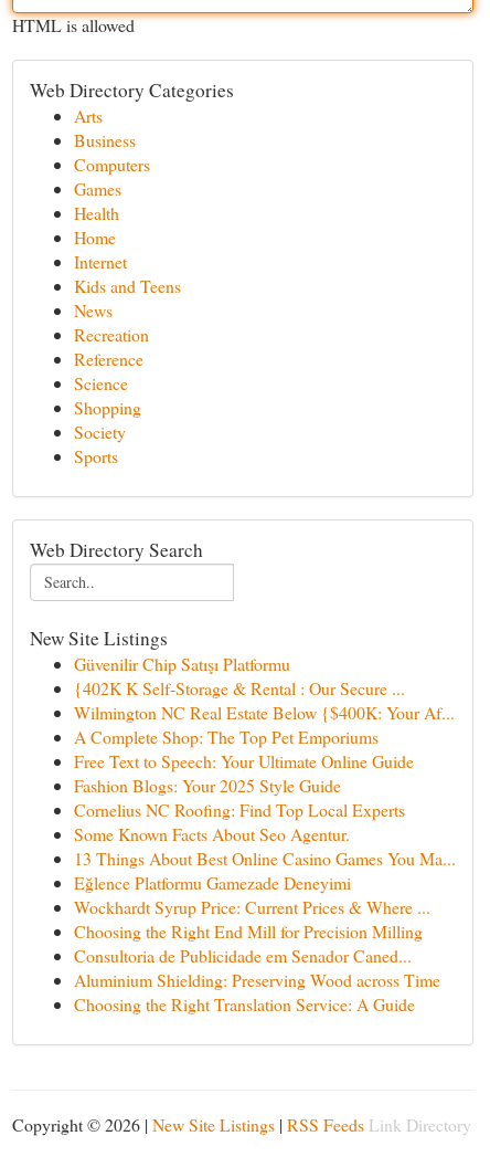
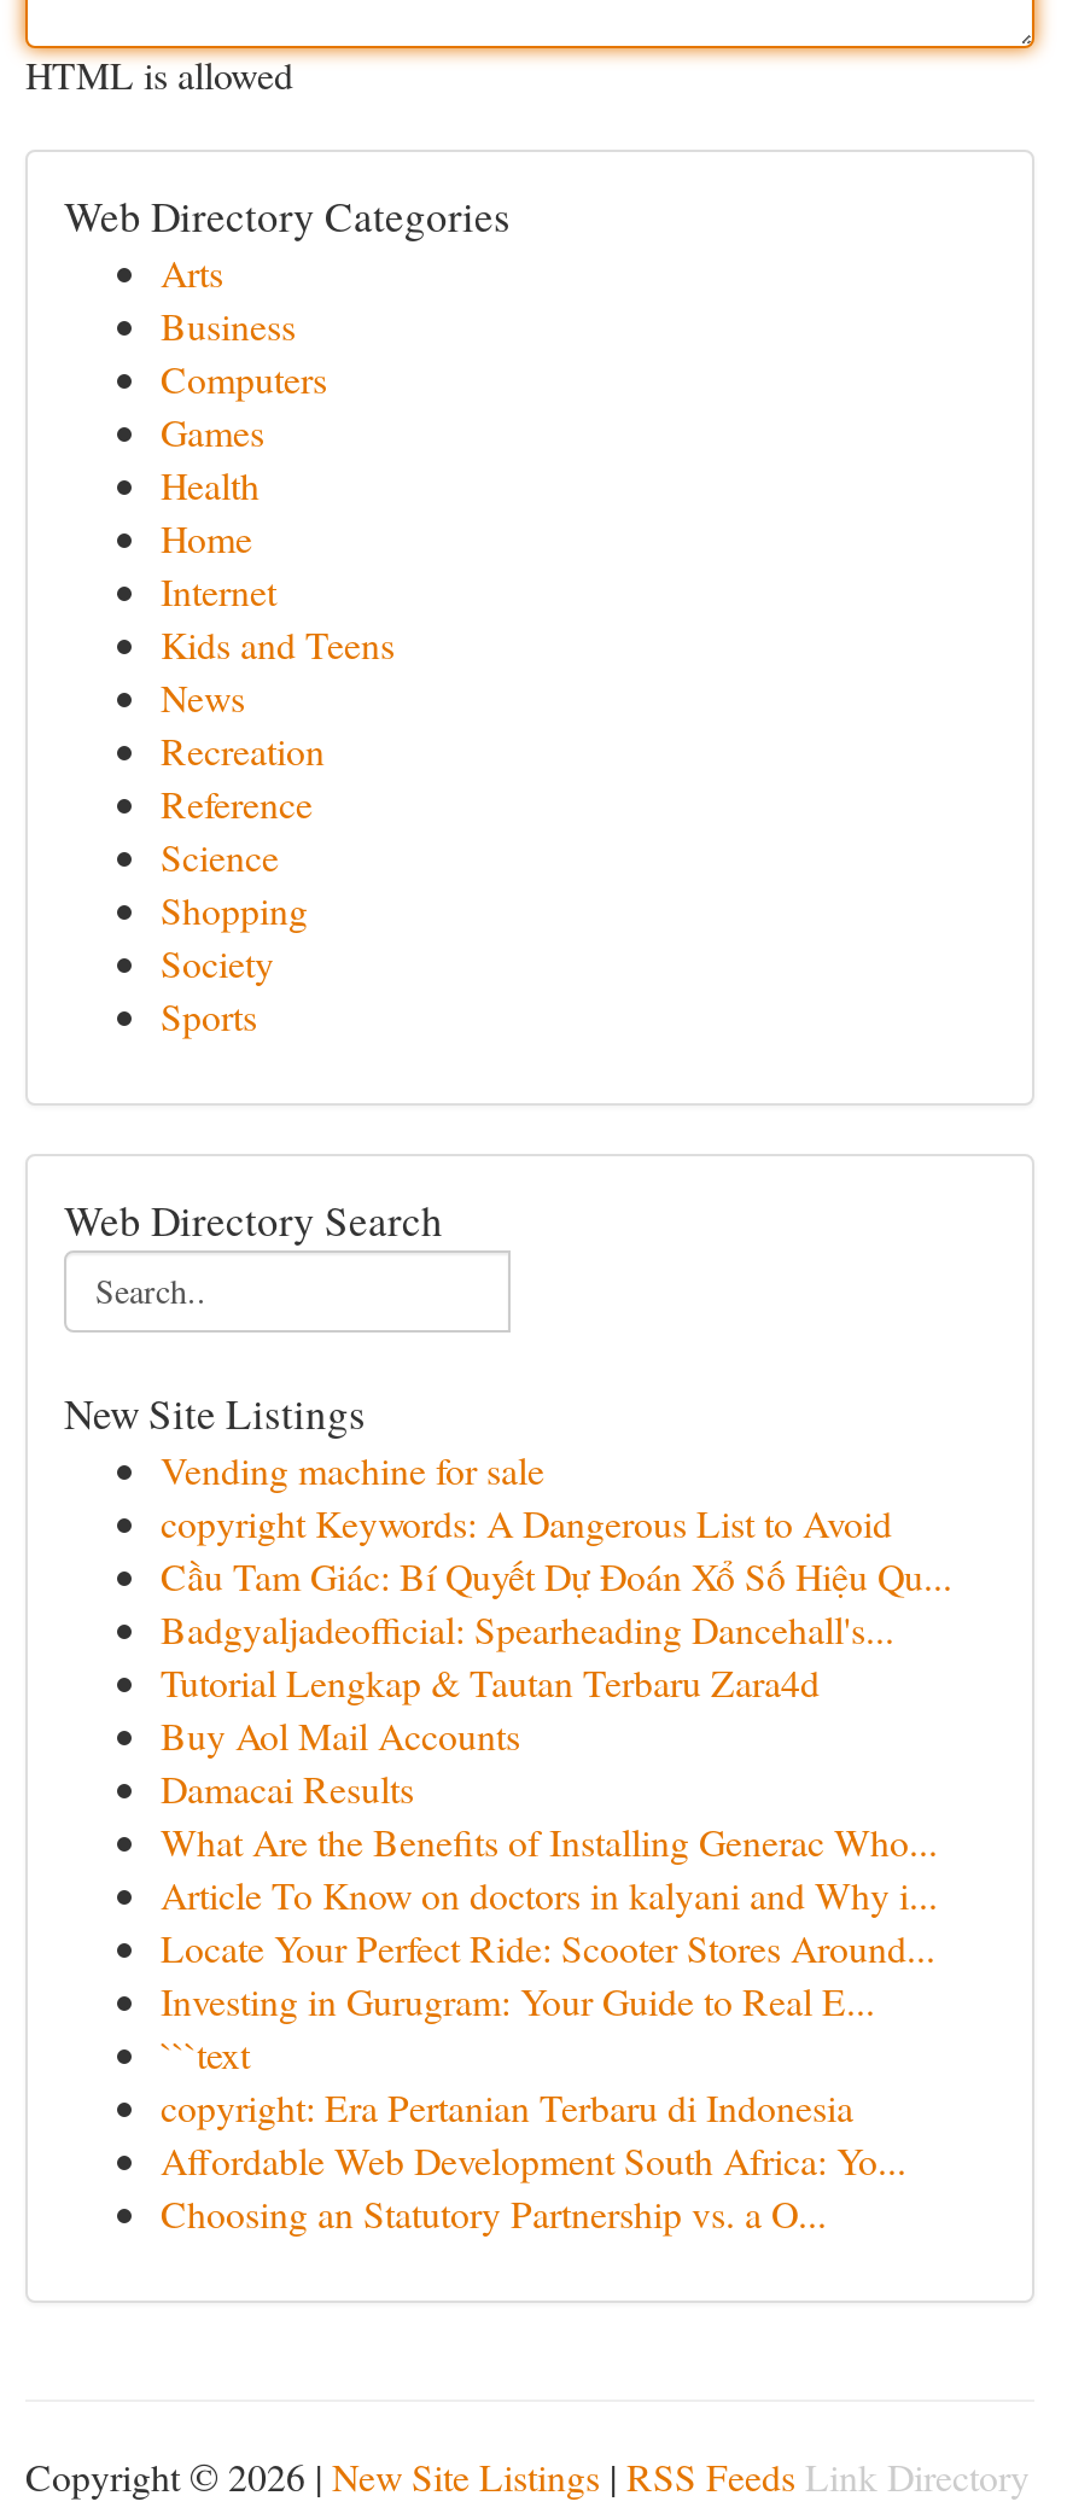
- Güvenilir Chip Satışı Platformu
- {402K K Self-Storage & Rental : Our Secure ...
- Wilmington NC Real Estate Below {$400K: Your Af...
- A Complete Shop: The Top Pet Emporiums
- Free Text to Speech: Your Ultimate Online Guide
- Fashion Blogs: Your 2025 Style Guide
- Cornelius NC Roofing: Find Top Local Experts
- Some Known Facts About Seo Agentur.
- 13 Things About Best Online Casino Games You Ma...
- Eğlence Platformu Gamezade Deneyimi
- Wockhardt Syrup Price: Current Prices & Where ...
- Choosing the Right End Mill for Precision Milling
- Consultoria de Publicidade em Senador Caned...
- Aluminium Shielding: Preserving Wood across Time
- Choosing the Right Translation Service: A Guide
+ Vending machine for sale
+ copyright Keywords: A Dangerous List to Avoid
+ Cầu Tam Giác: Bí Quyết Dự Đoán Xổ Số Hiệu Qu...
+ Badgyaljadeofficial: Spearheading Dancehall's...
+ Tutorial Lengkap & Tautan Terbaru Zara4d
+ Buy Aol Mail Accounts
+ Damacai Results
+ What Are the Benefits of Installing Generac Who...
+ Article To Know on doctors in kalyani and Why i...
+ Locate Your Perfect Ride: Scooter Stores Around...
+ Investing in Gurugram: Your Guide to Real E...
+ ```text
+ copyright: Era Pertanian Terbaru di Indonesia
+ Affordable Web Development South Africa: Yo...
+ Choosing an Statutory Partnership vs. a O...
